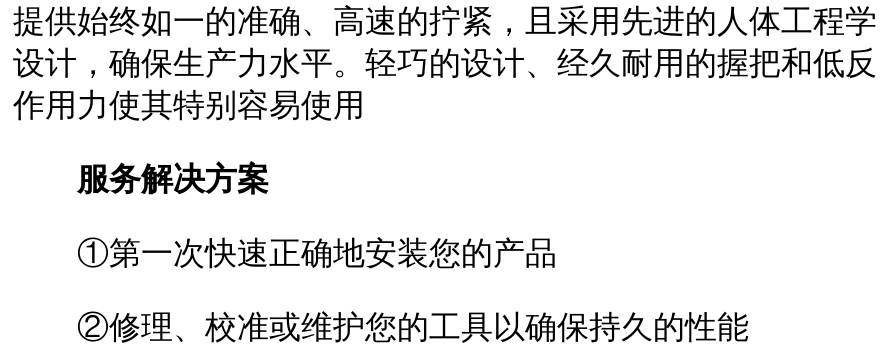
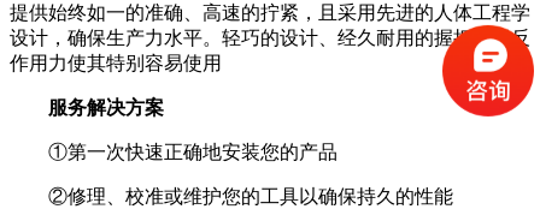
+ [image]
